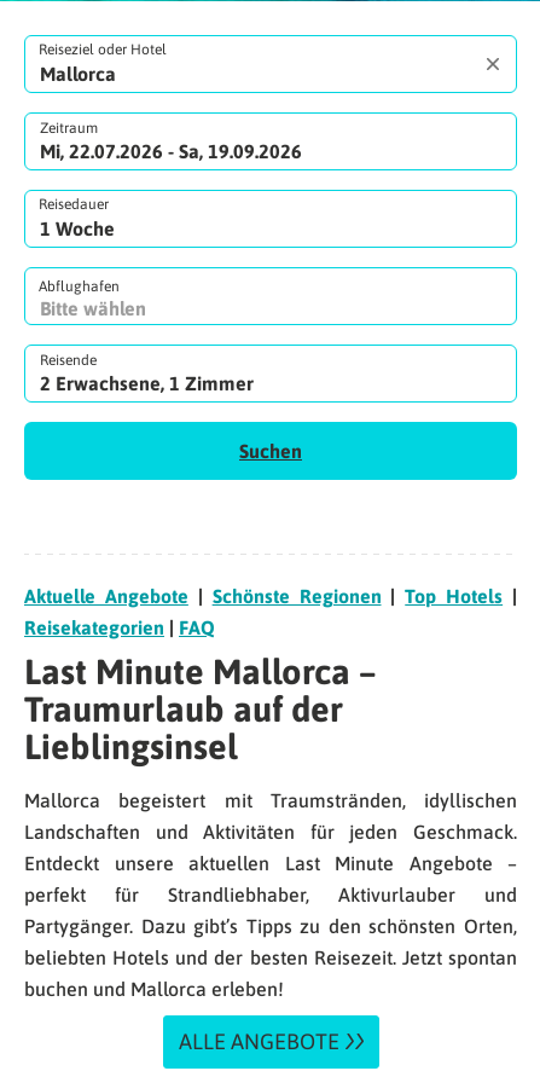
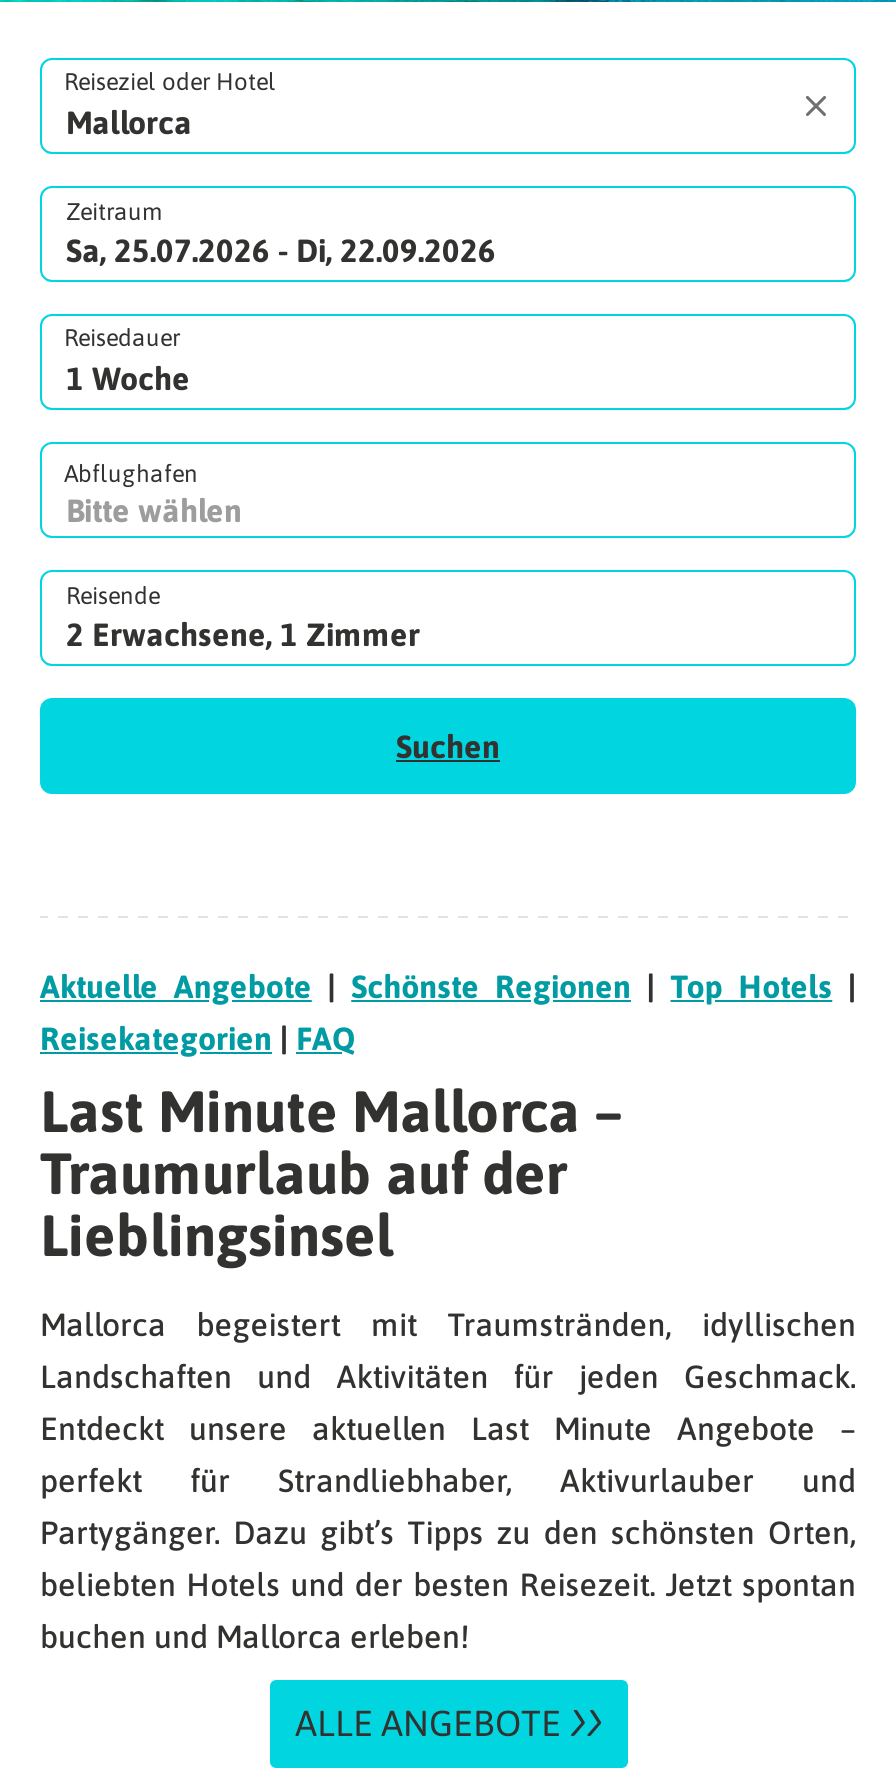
- Mi, 22.07.2026 - Sa, 19.09.2026
+ Sa, 25.07.2026 - Di, 22.09.2026
